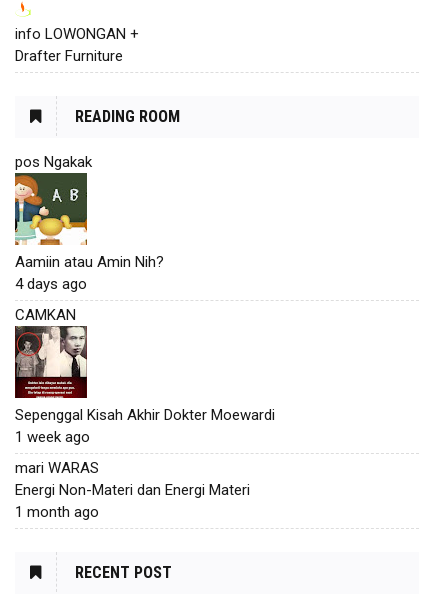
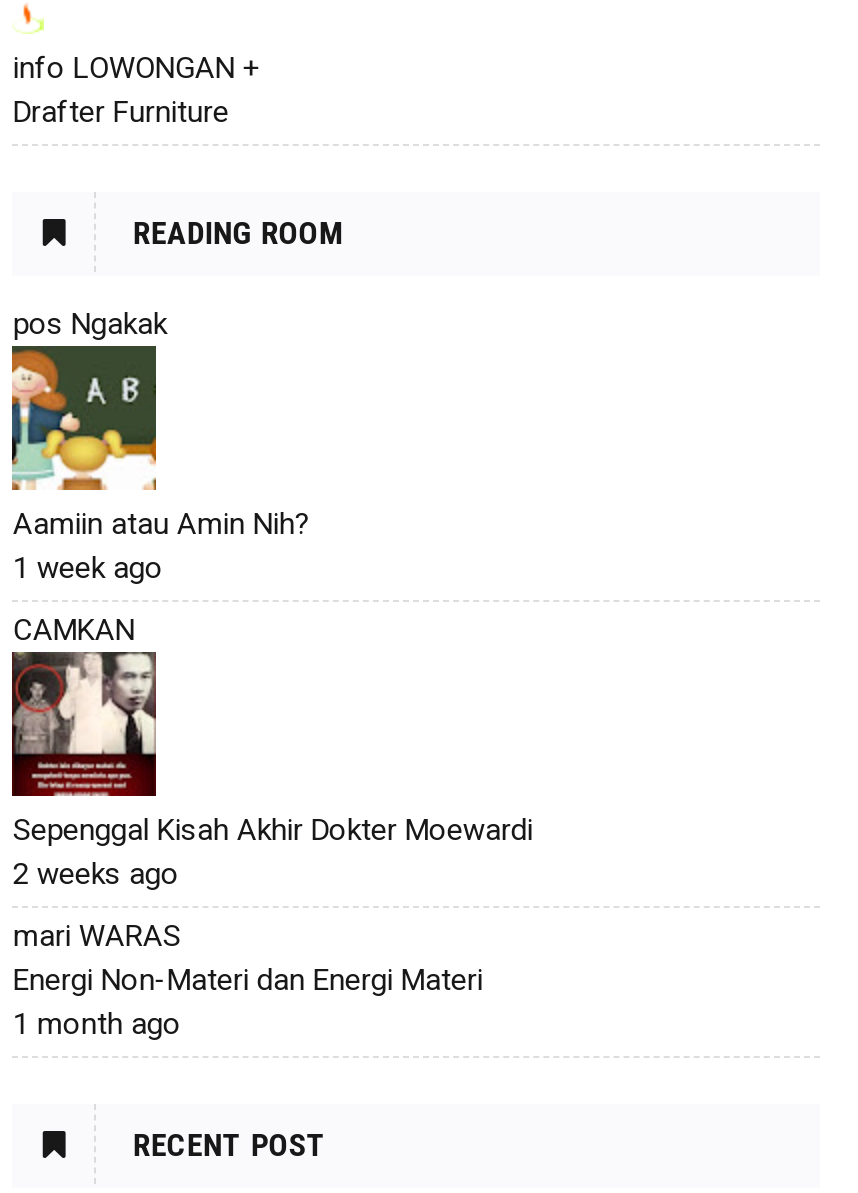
- 4 days ago
+ 1 week ago

- 1 week ago
+ 2 weeks ago
